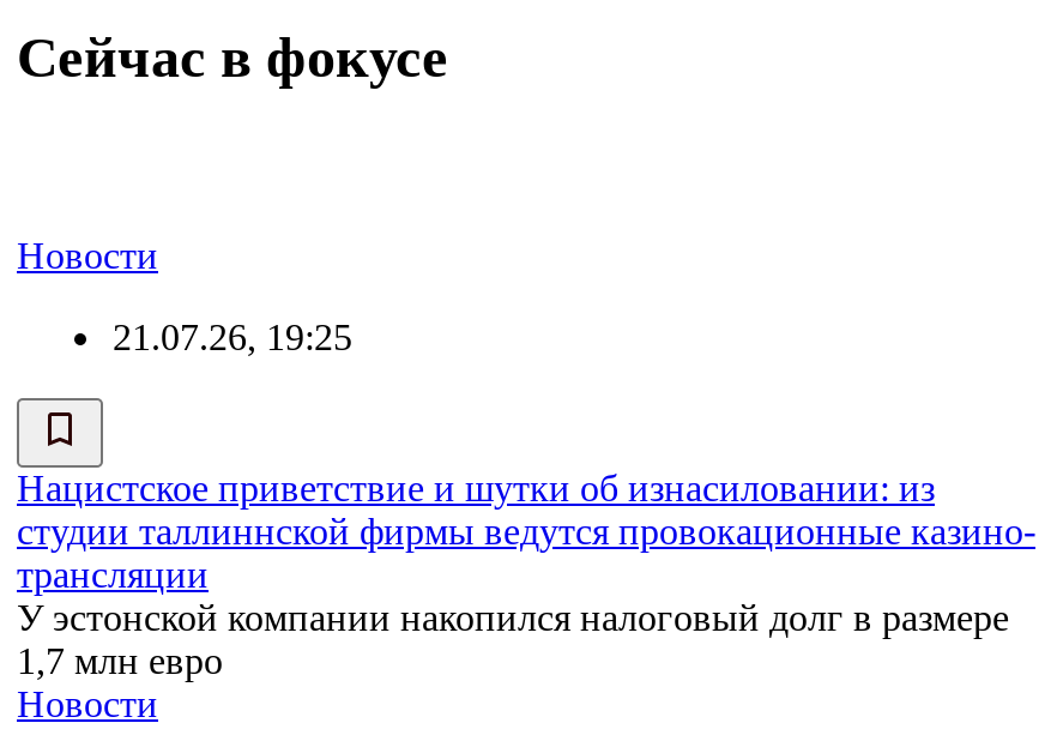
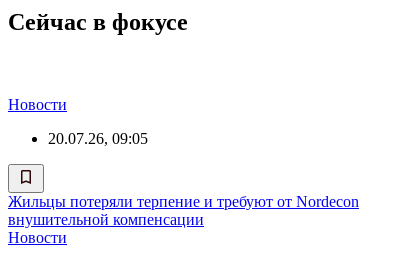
- 21.07.26, 19:25
+ 20.07.26, 09:05

- Нацистское приветствие и шутки об изнасиловании: из
- студии таллиннской фирмы ведутся провокационные казино-
- трансляции
- У эстонской компании накопился налоговый долг в размере
- 1,7 млн евро
+ Жильцы потеряли терпение и требуют от Nordecon
+ внушительной компенсации
